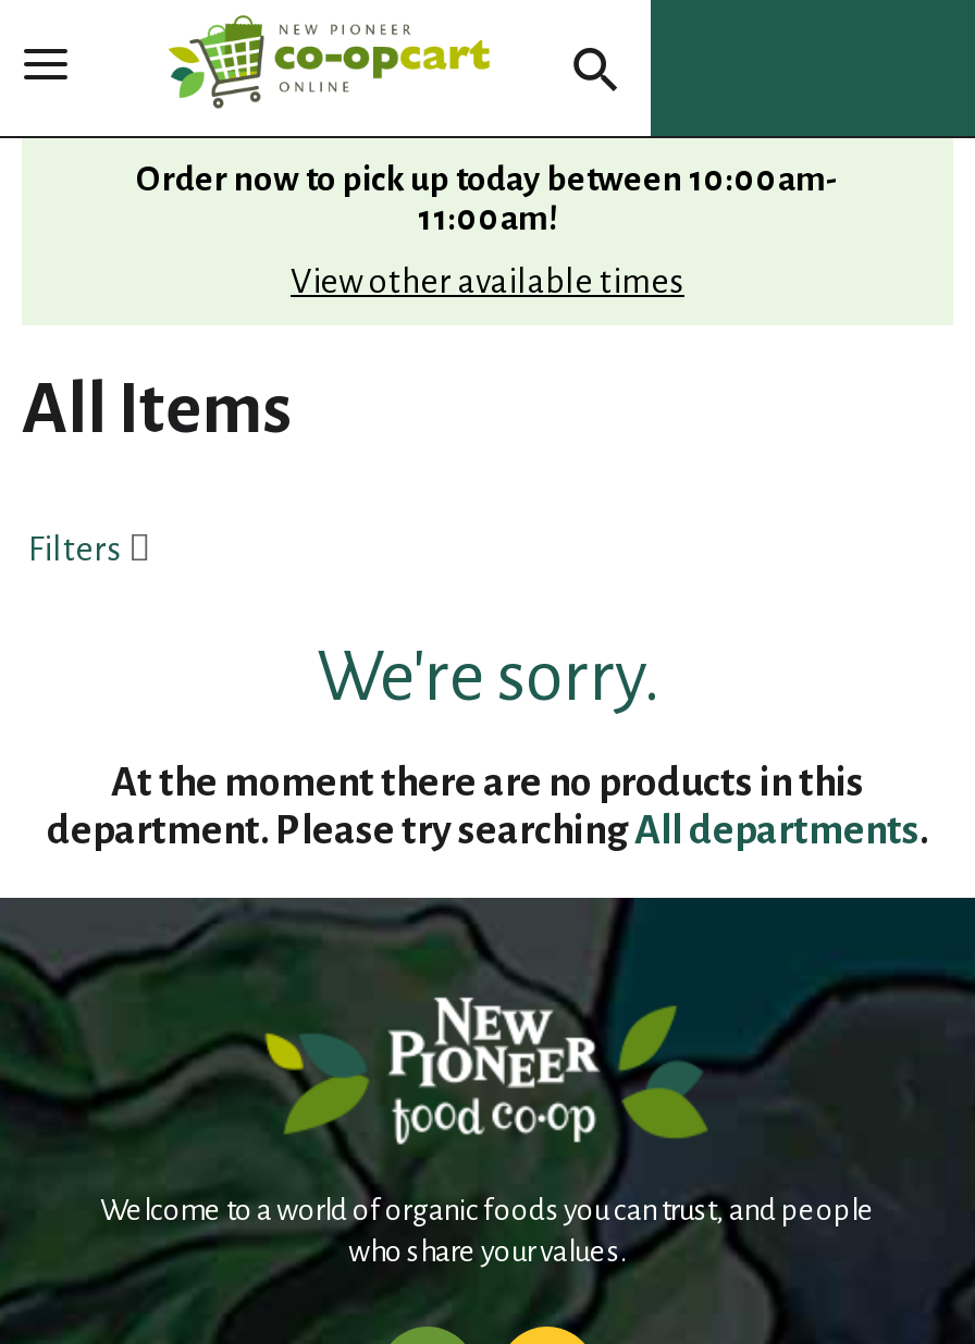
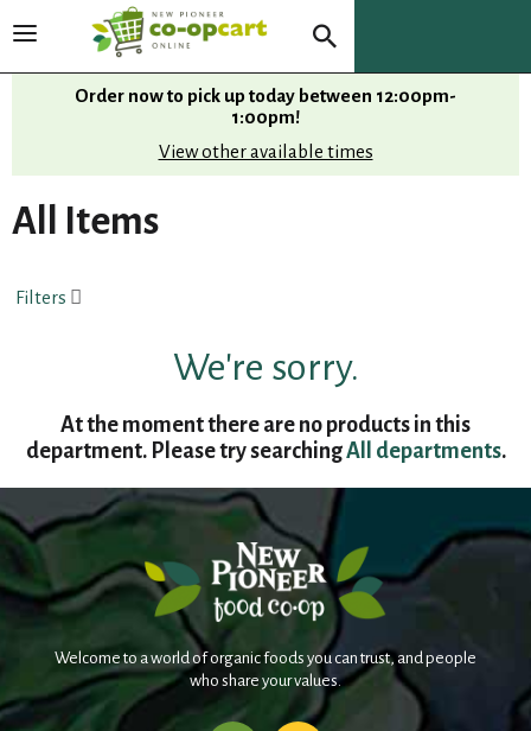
- Order now to pick up today between 10:00am-
- 11:00am!
+ Order now to pick up today between 12:00pm-
+ 1:00pm!
